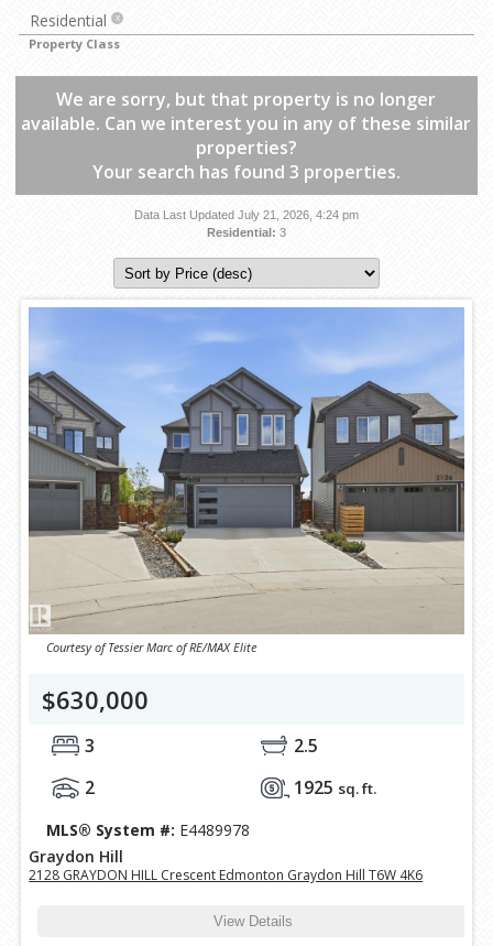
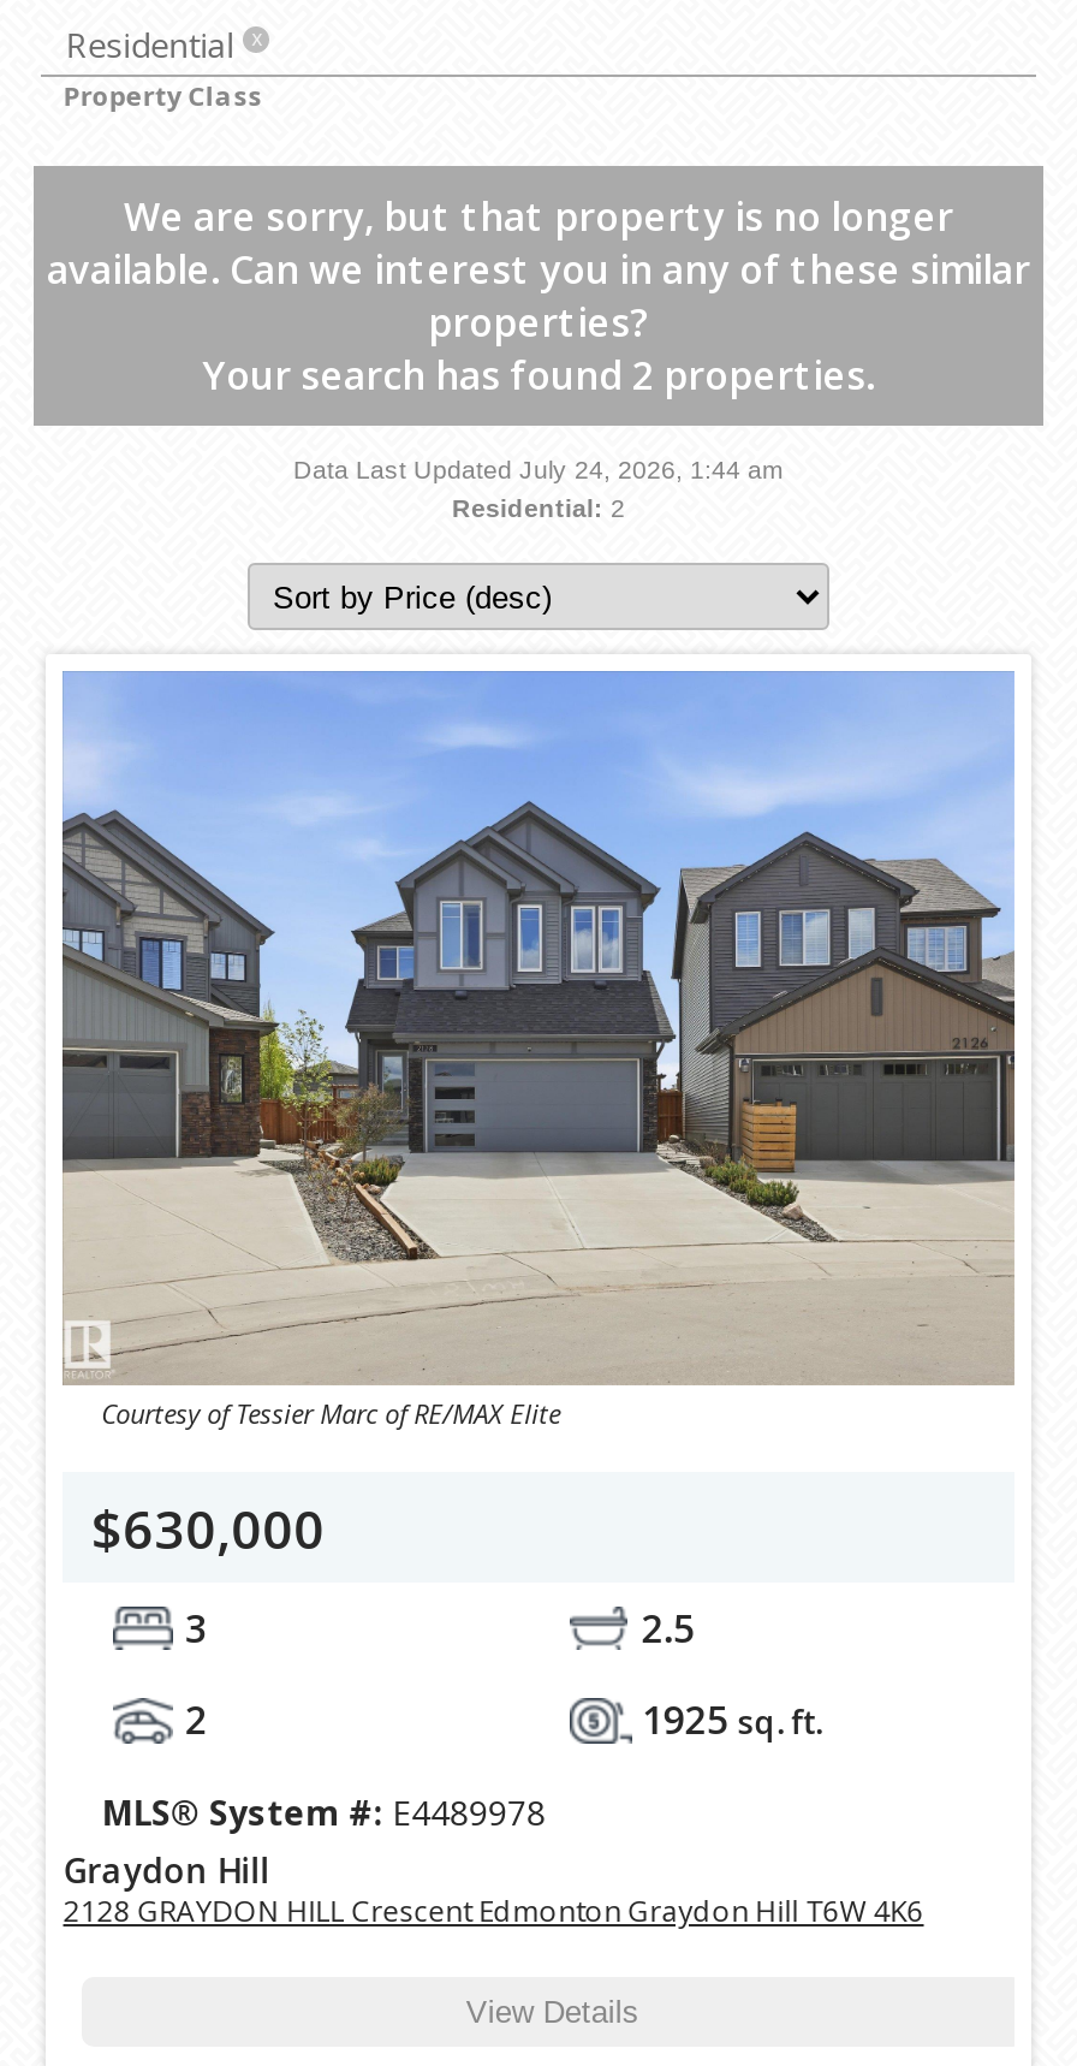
- Your search has found 3 properties.
+ Your search has found 2 properties.

- Data Last Updated July 21, 2026, 4:24 pm
+ Data Last Updated July 24, 2026, 1:44 am

- Residential: 3
+ Residential: 2
